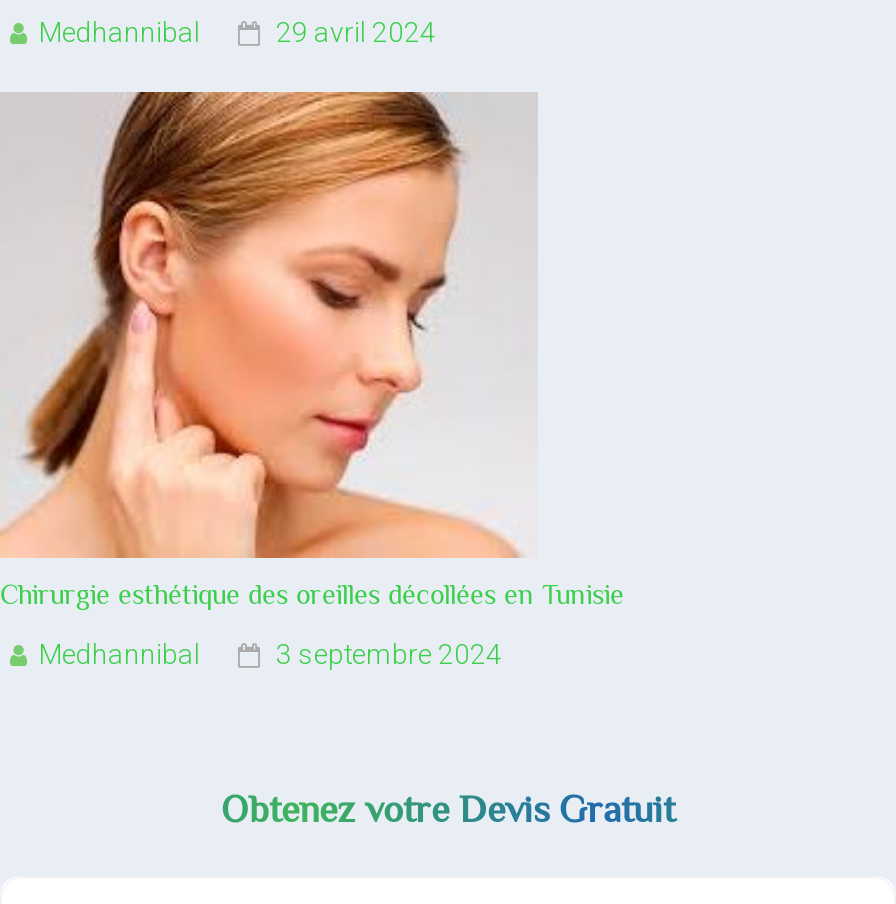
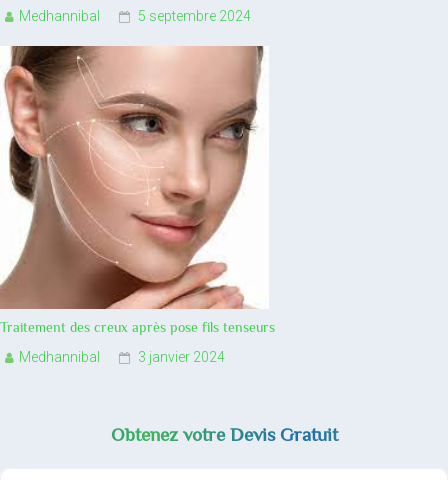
- 29 avril 2024
+ 5 septembre 2024

- [image]
- Chirurgie esthétique des oreilles décollées en Tunisie
+ [image]
+ Traitement des creux après pose fils tenseurs

- 3 septembre 2024
+ 3 janvier 2024
